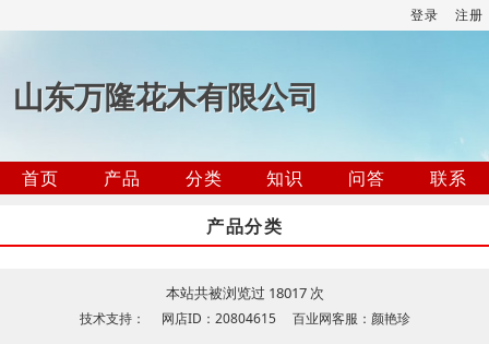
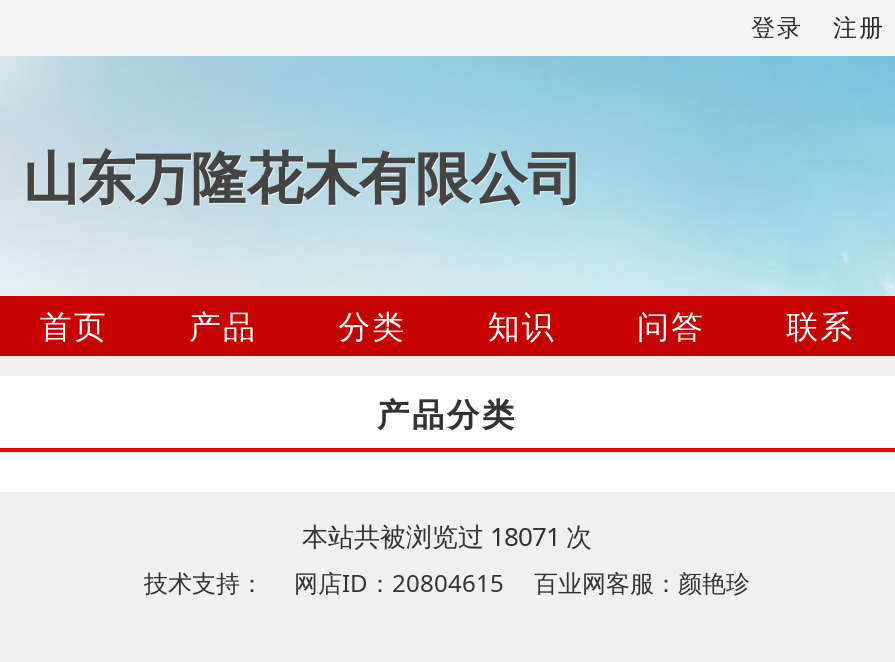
- 本站共被浏览过 18017 次
+ 本站共被浏览过 18071 次
